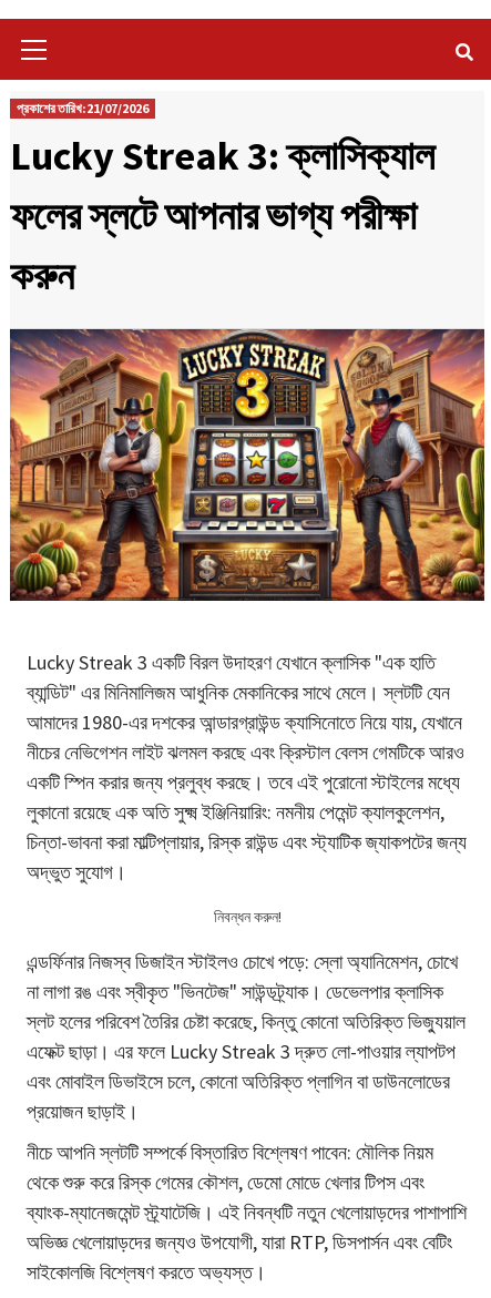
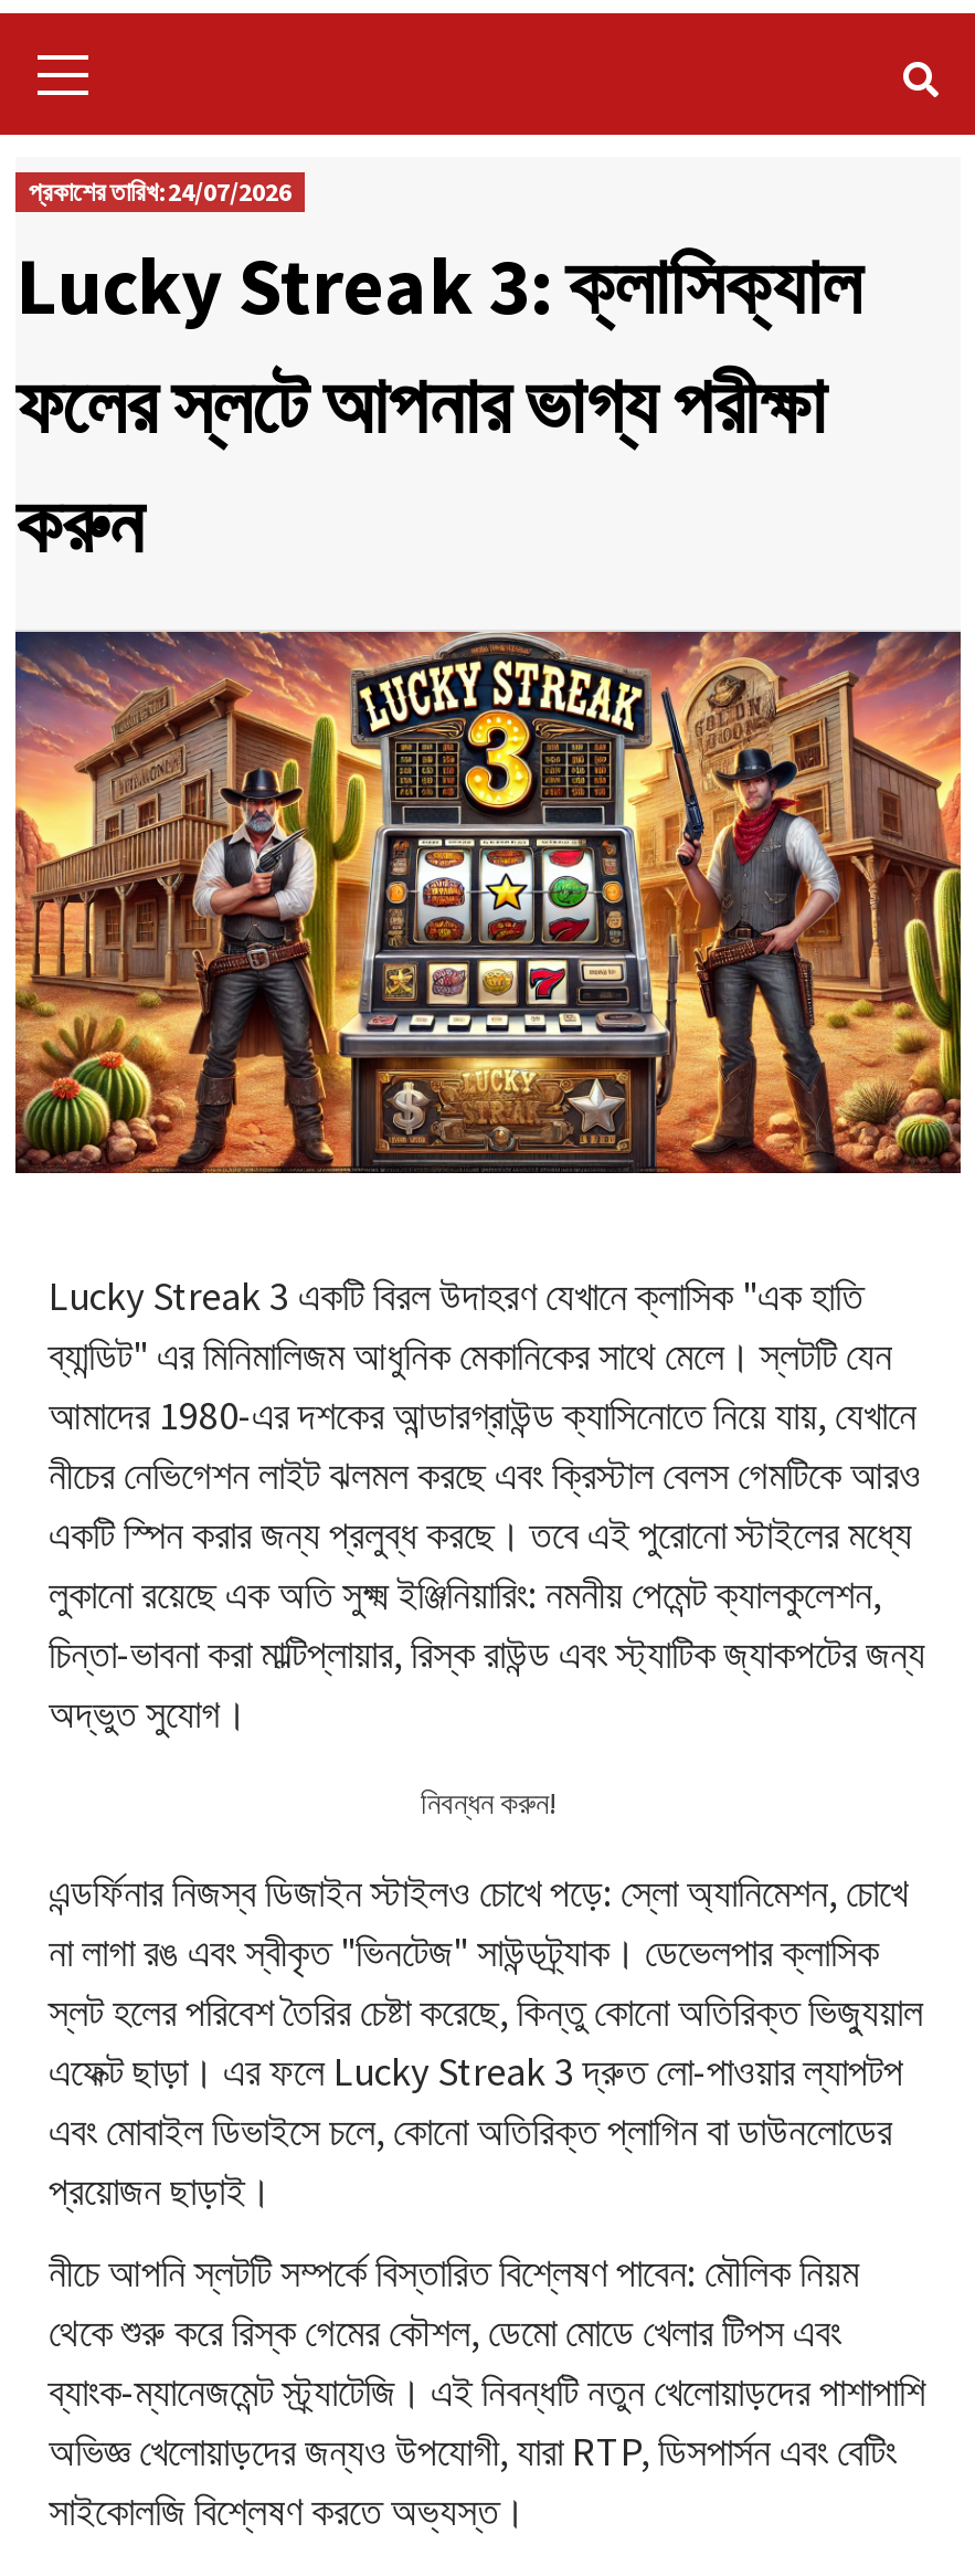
- প্রকাশের তারিখ:21/07/2026
+ প্রকাশের তারিখ:24/07/2026
